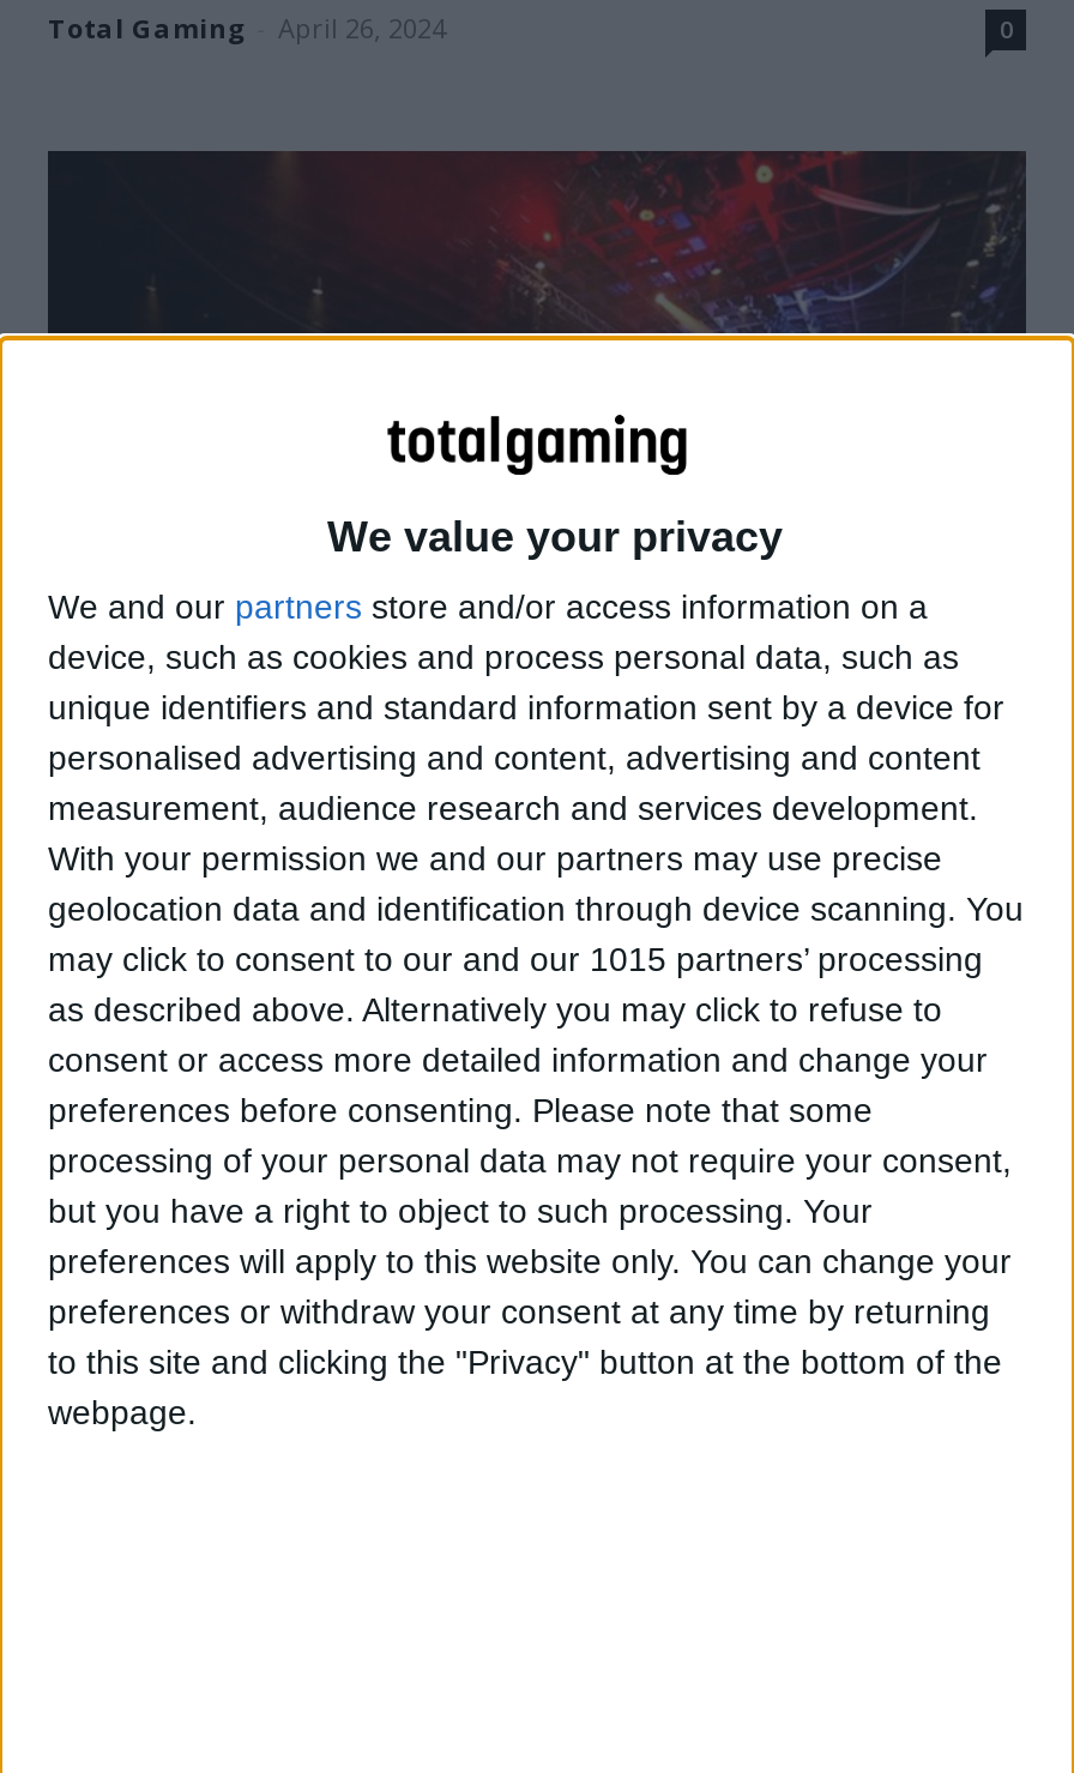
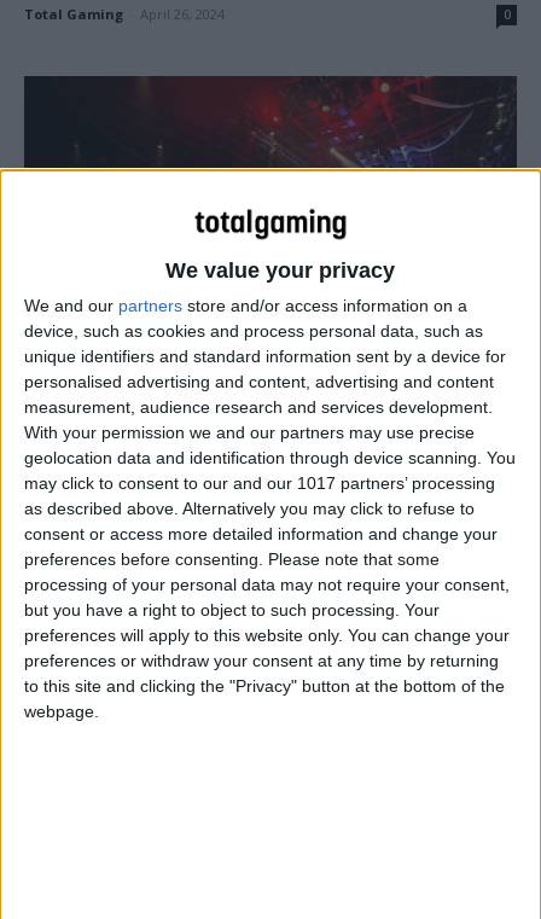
- may click to consent to our and our 1015 partners’ processing
+ may click to consent to our and our 1017 partners’ processing
